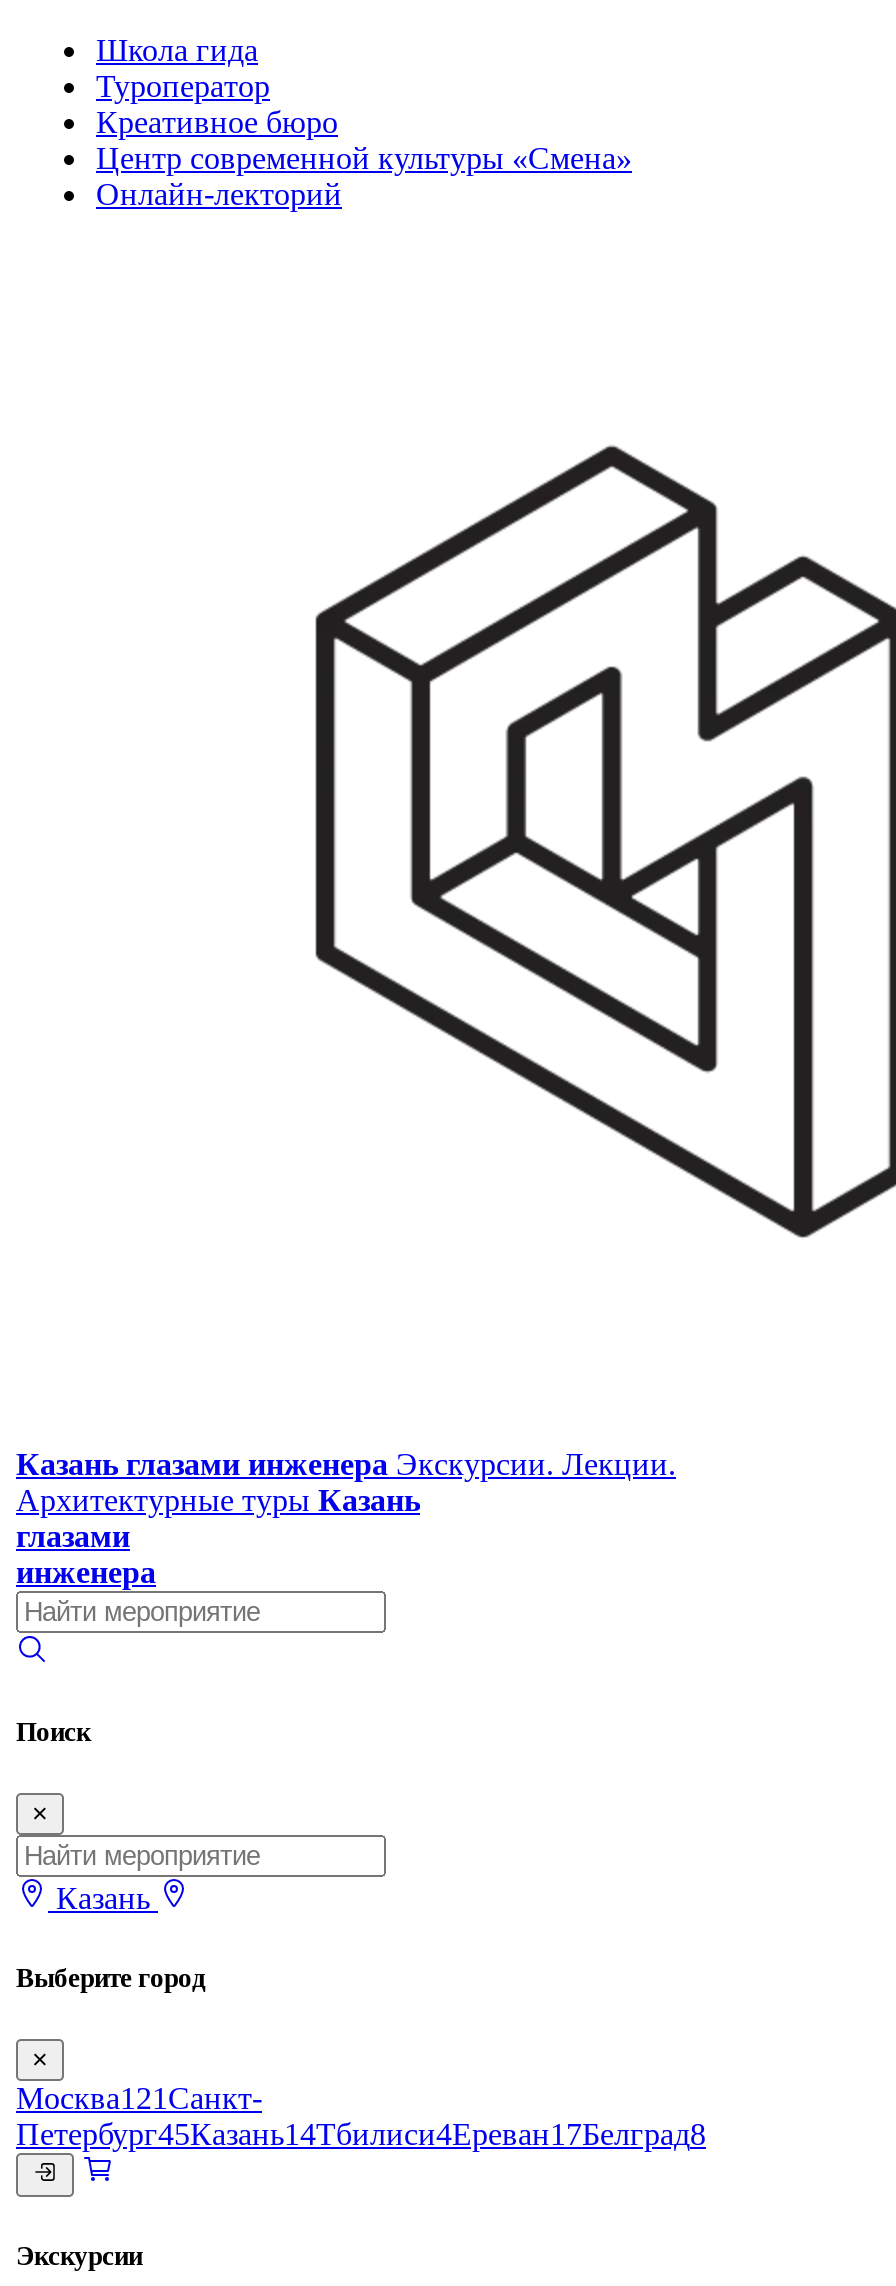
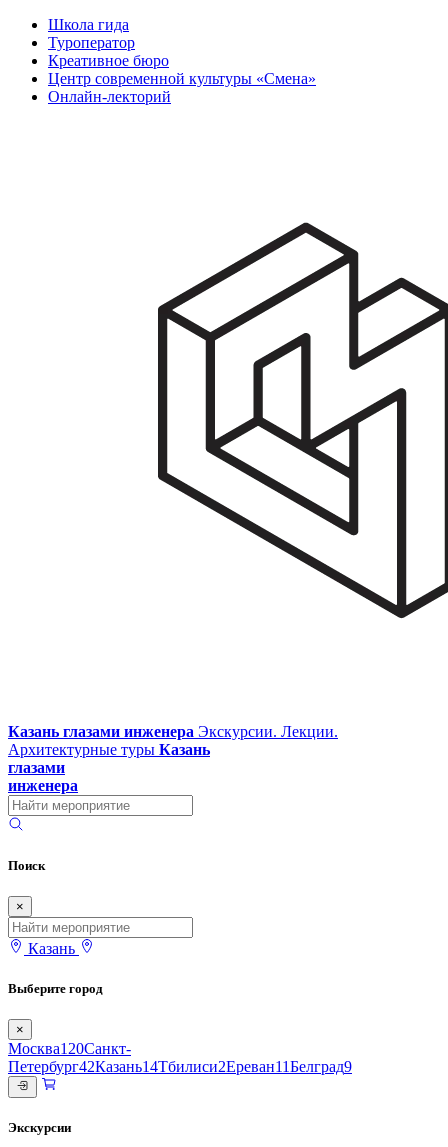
- Москва121 Санкт-
+ Москва120 Санкт-

- Петербург45Казань14Тбилиси4Ереван17Белград8
+ Петербург42Казань14Тбилиси2Ереван11Белград9
